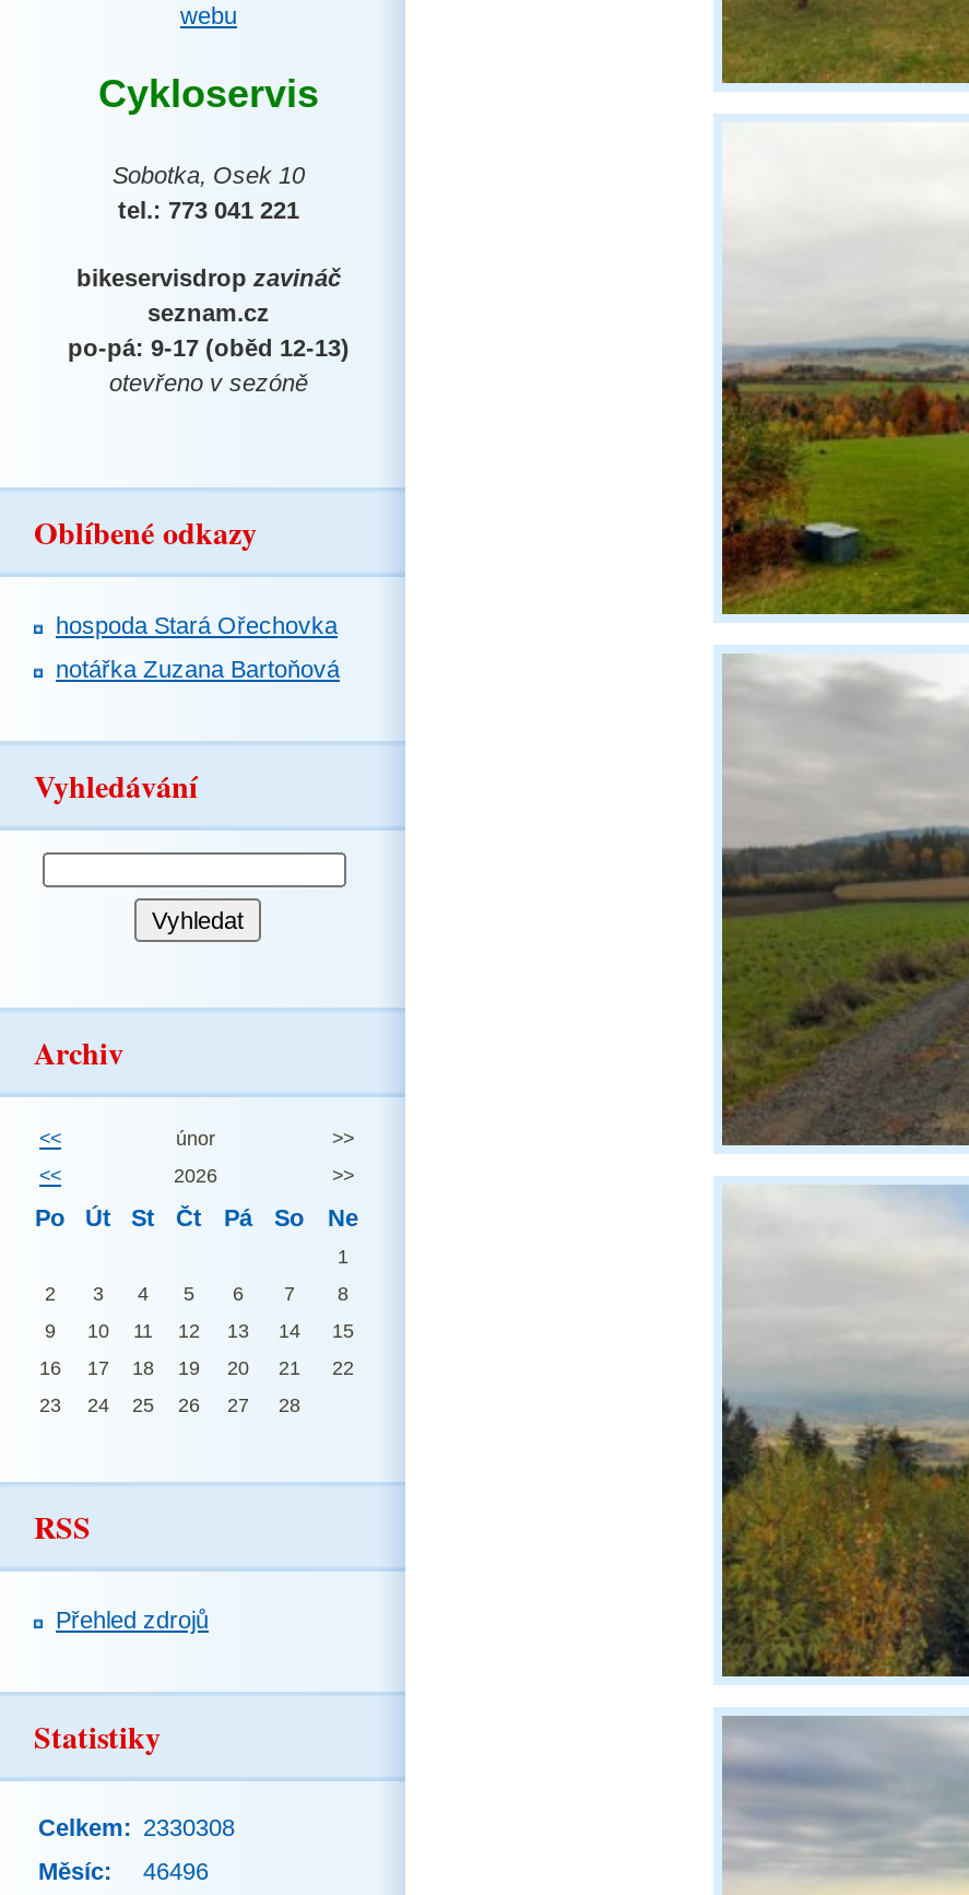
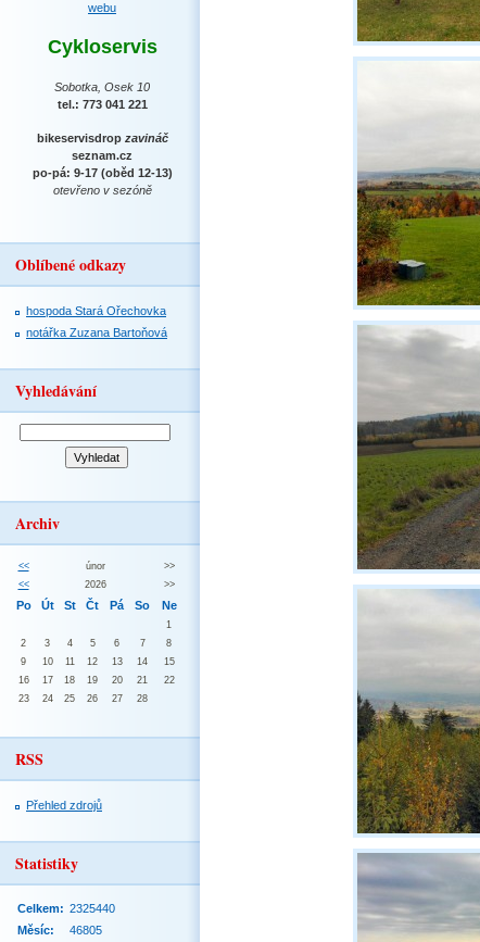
- Celkem: 2330308
+ Celkem: 2325440

- Měsíc: 46496
+ Měsíc: 46805
